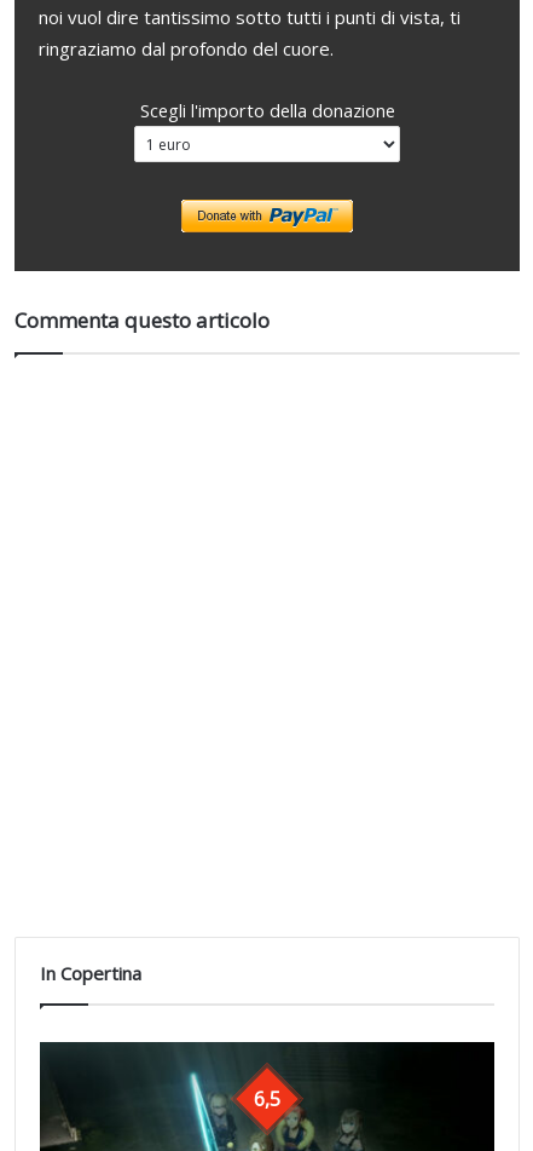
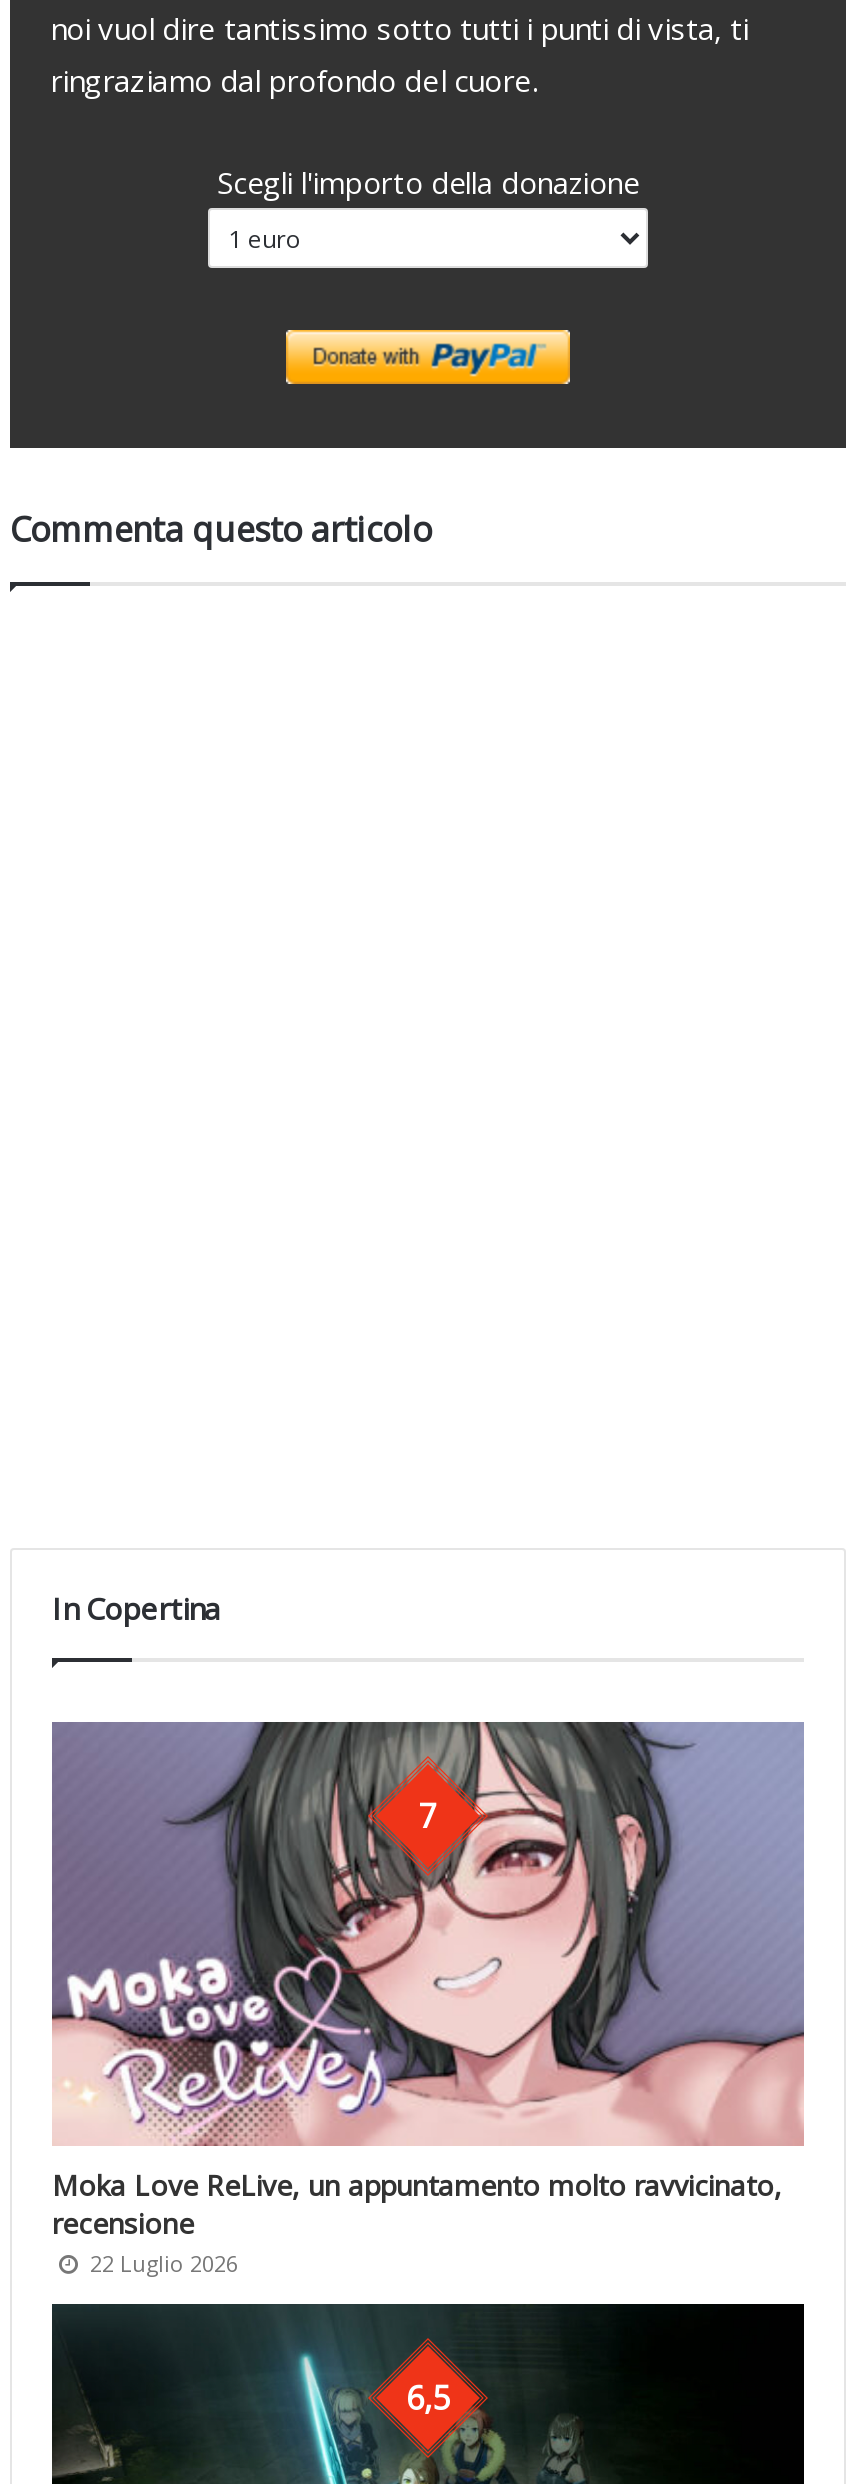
+ [image]
+ 7

+ Moka Love ReLive, un appuntamento molto ravvicinato,
+ recensione
+ 22 Luglio 2026
